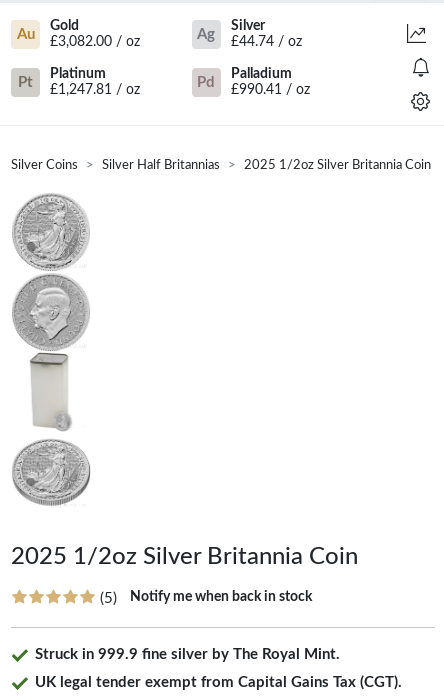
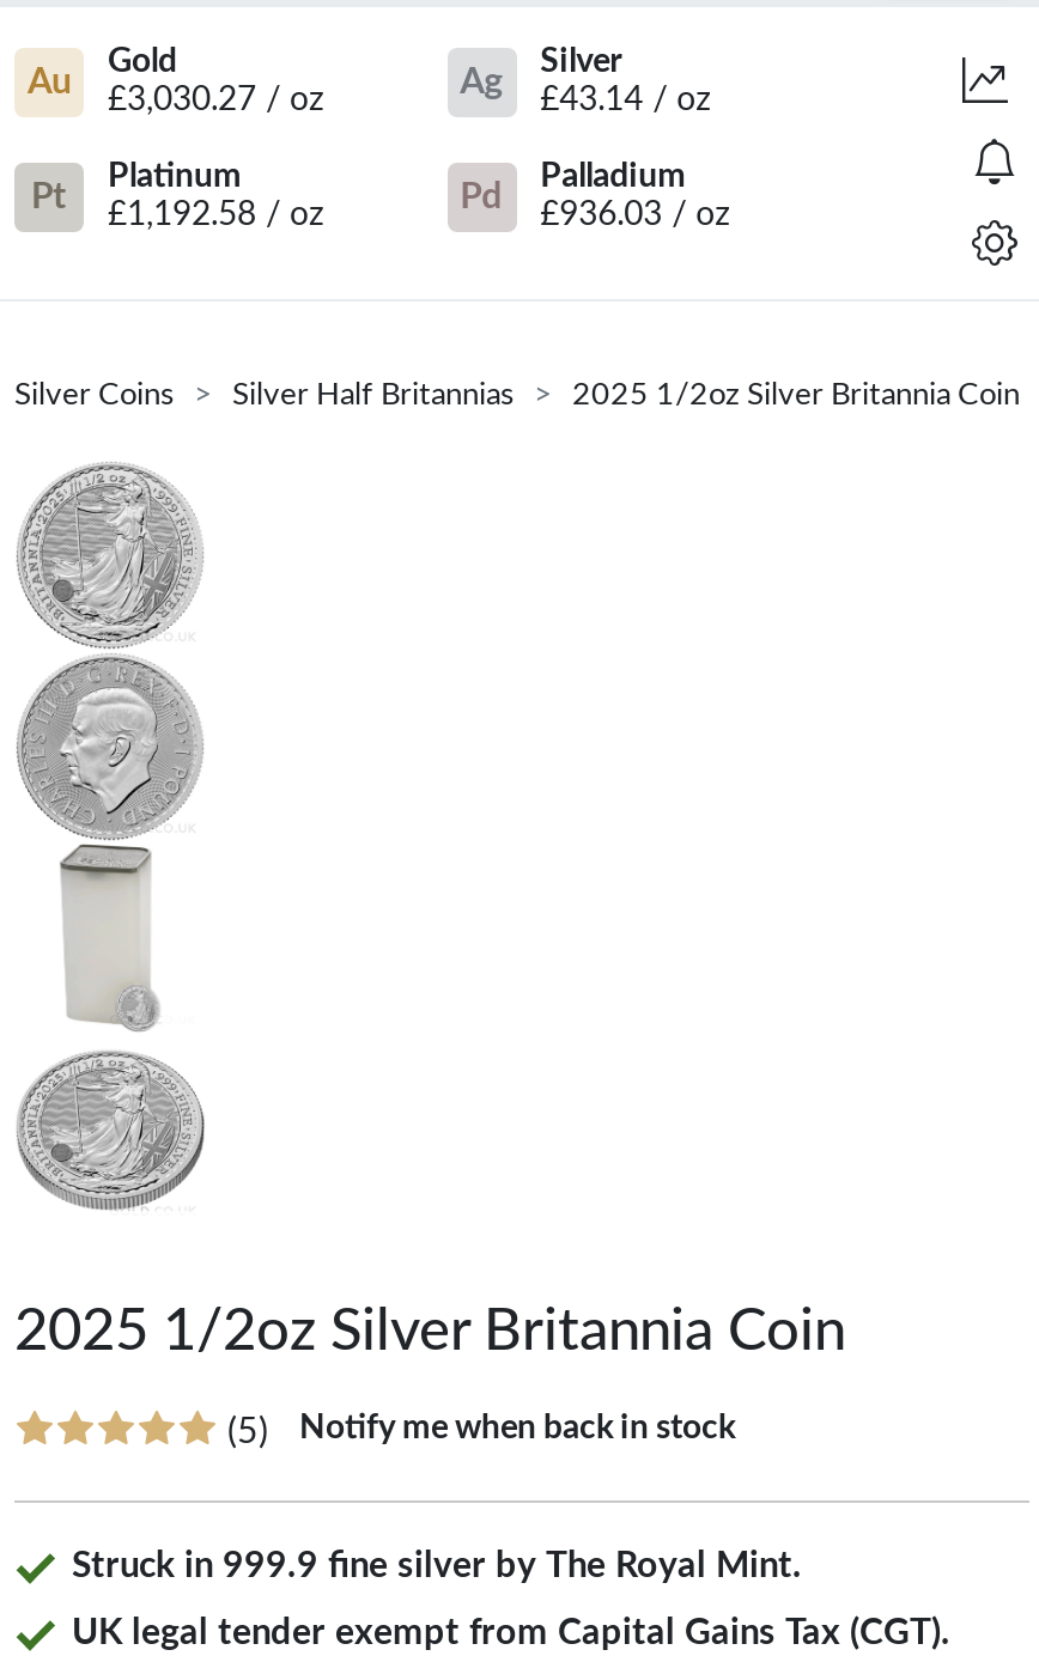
- £3,082.00 / oz
+ £3,030.27 / oz

- £44.74 / oz
+ £43.14 / oz

- £1,247.81 / oz
+ £1,192.58 / oz

- £990.41 / oz
+ £936.03 / oz
